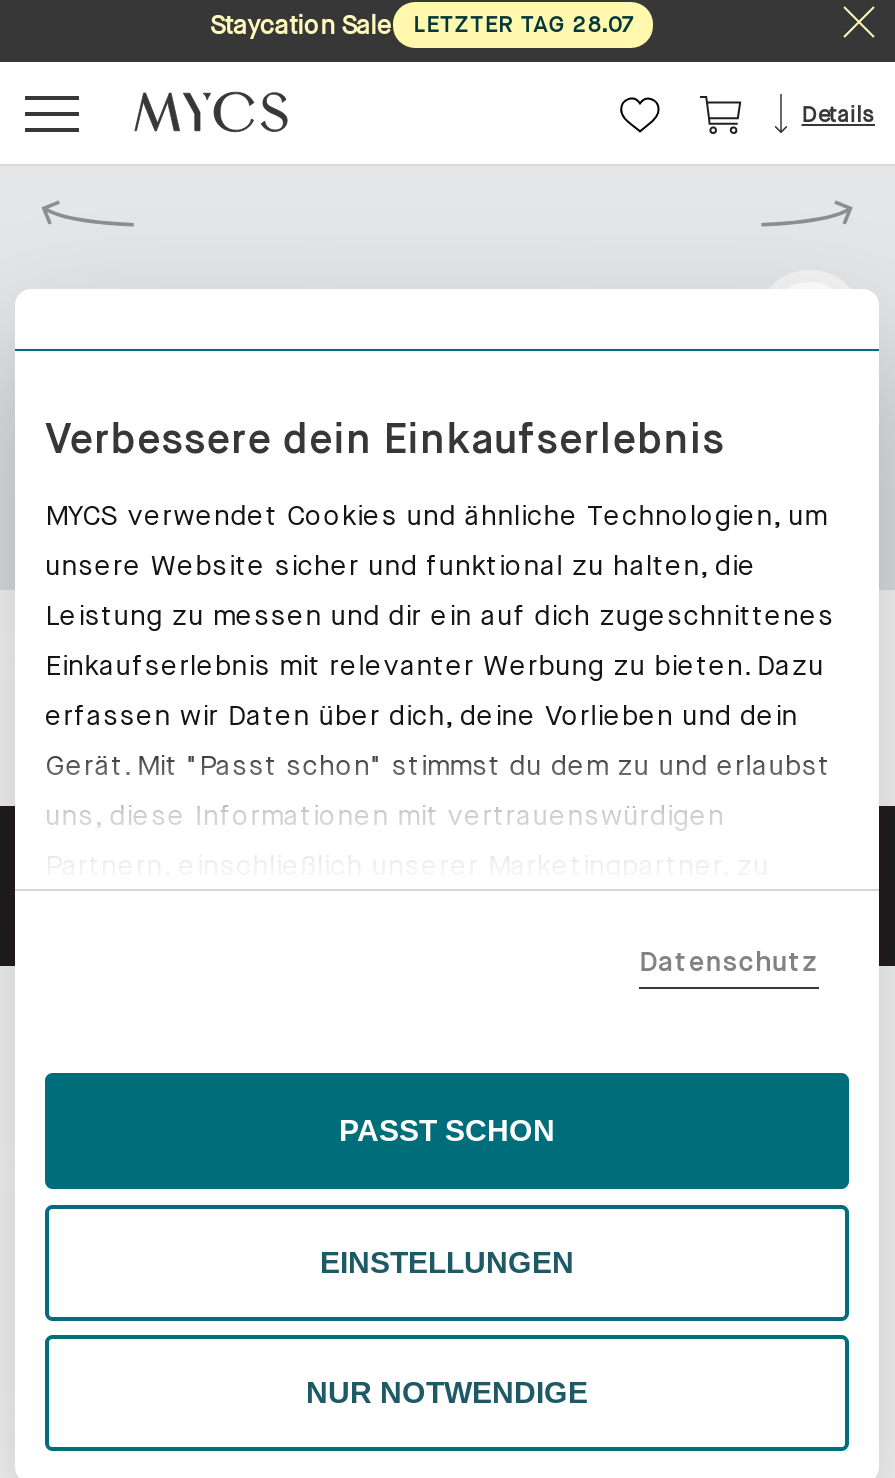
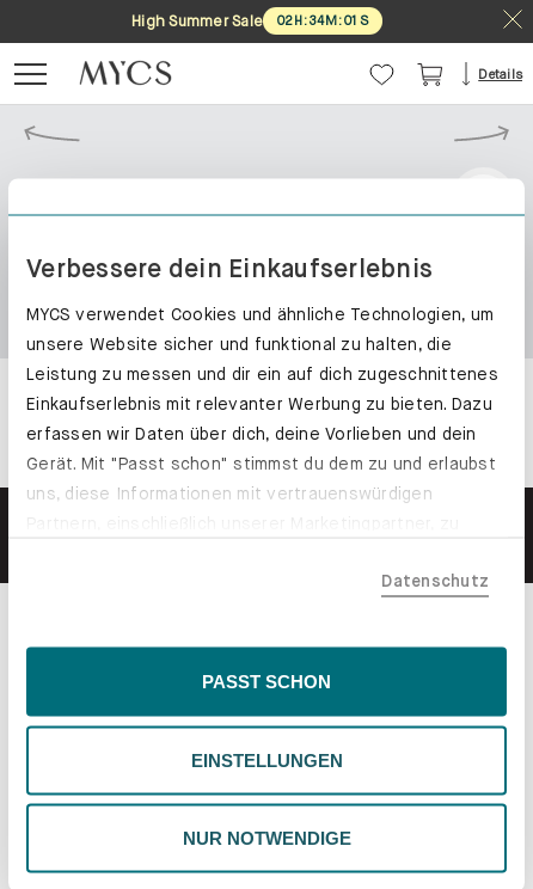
- Staycation Sale
- LETZTER TAG 28.07
+ High Summer Sale
+ 02H:34M: 01 S
